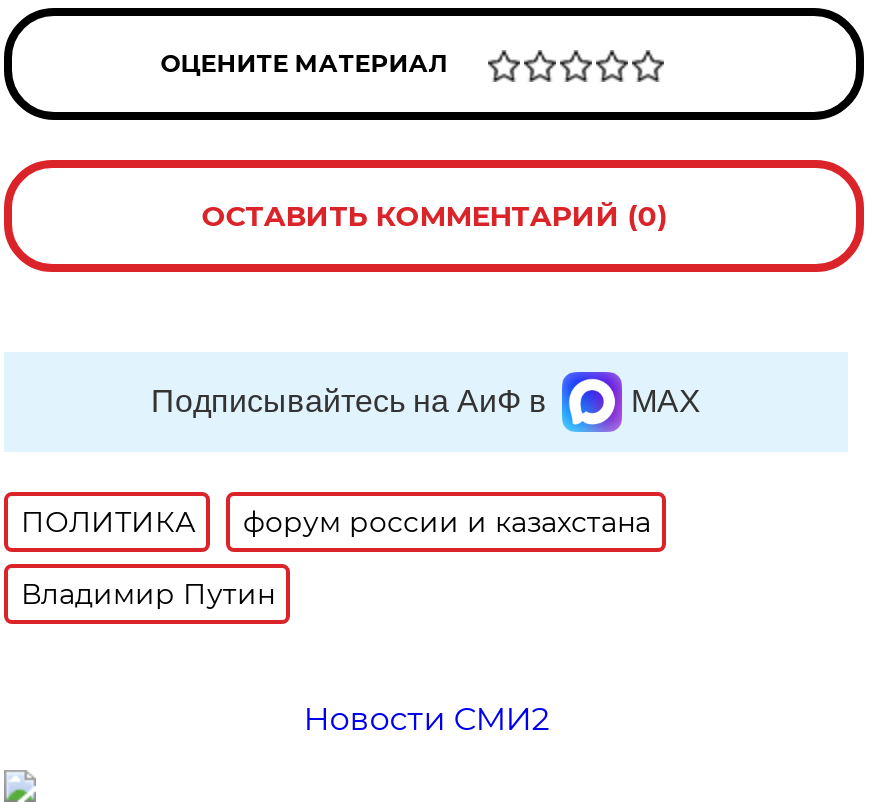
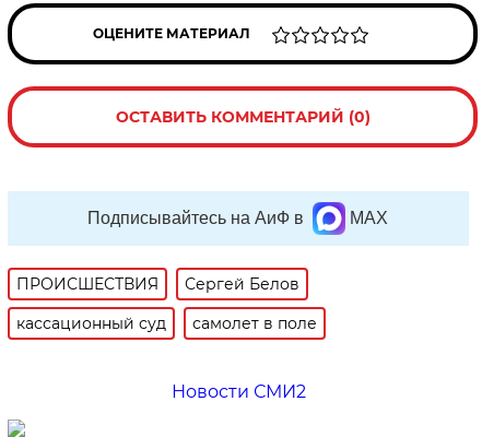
- ПОЛИТИКА
- форум россии и казахстана
+ ПРОИСШЕСТВИЯ
+ Сергей Белов

- Владимир Путин
+ кассационный суд
+ самолет в поле
